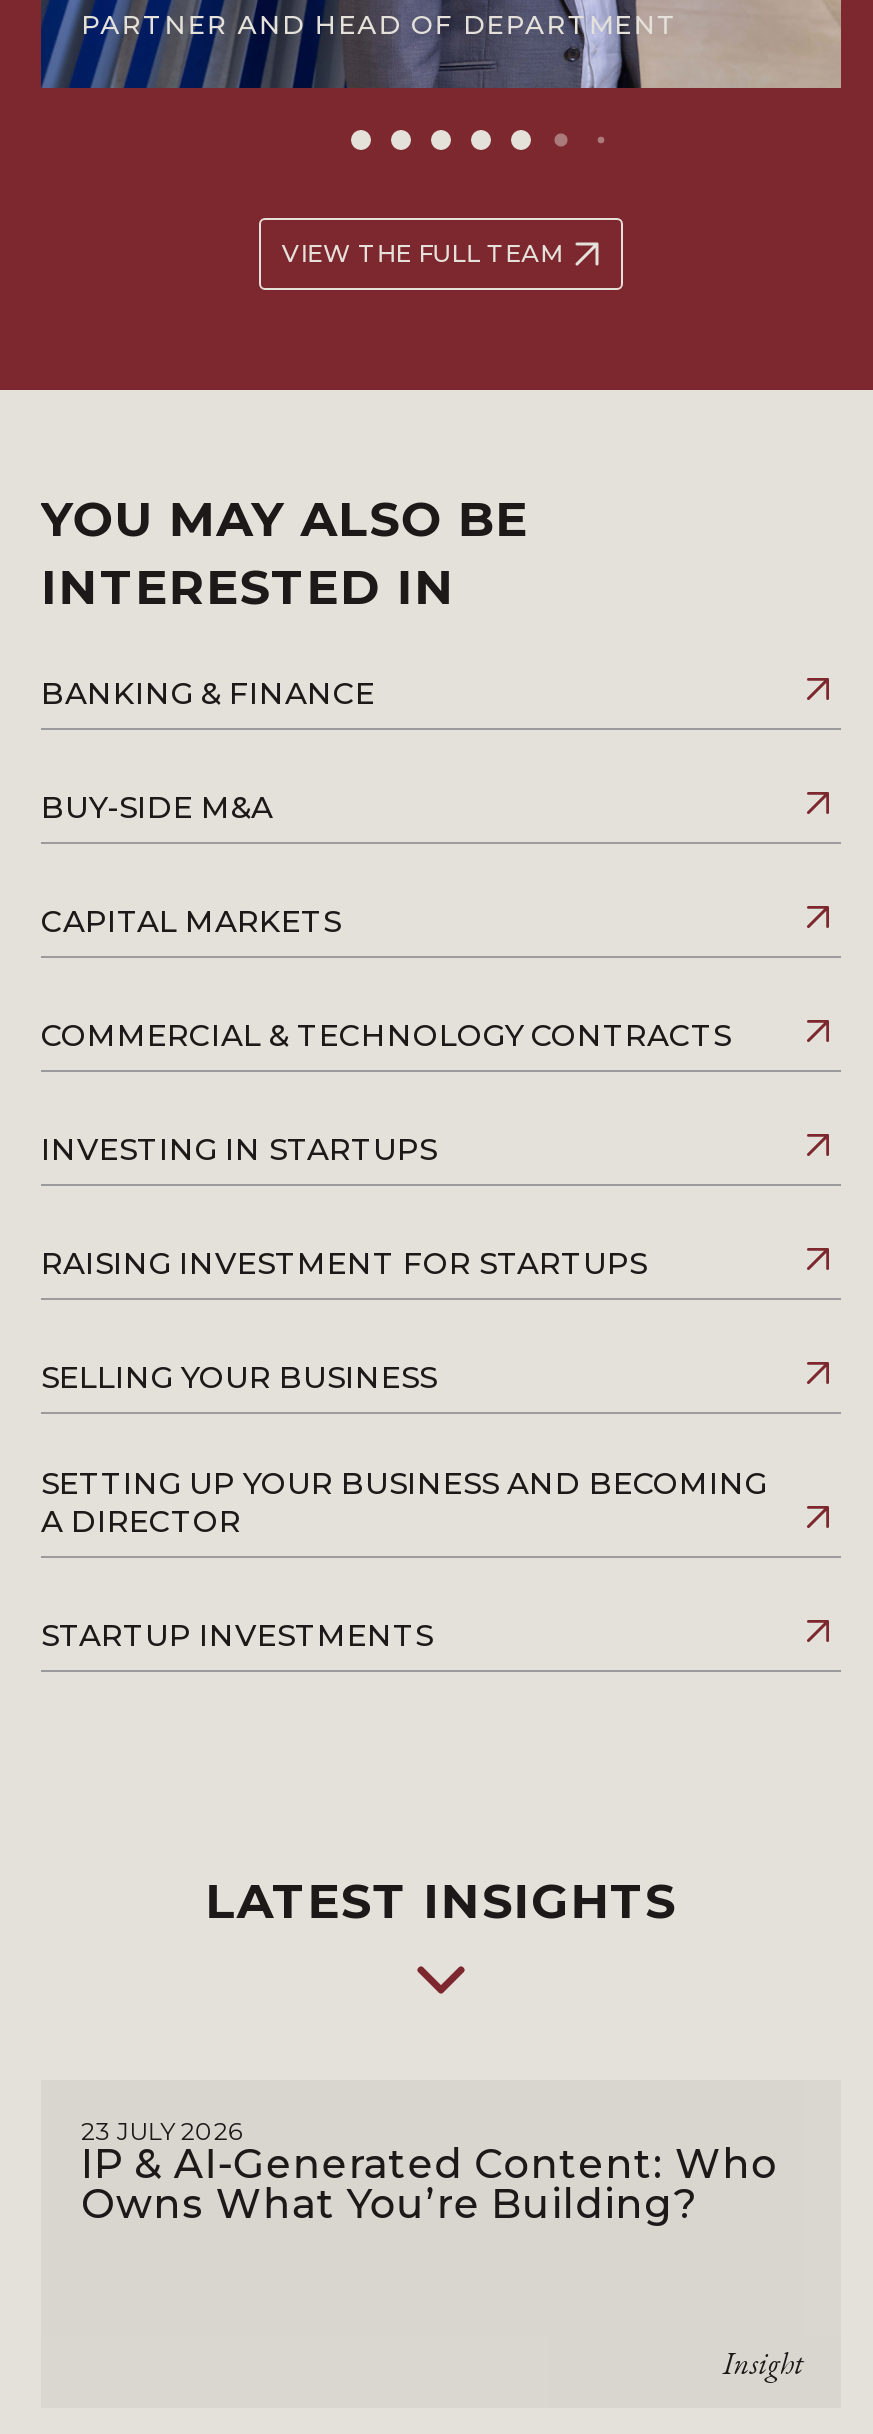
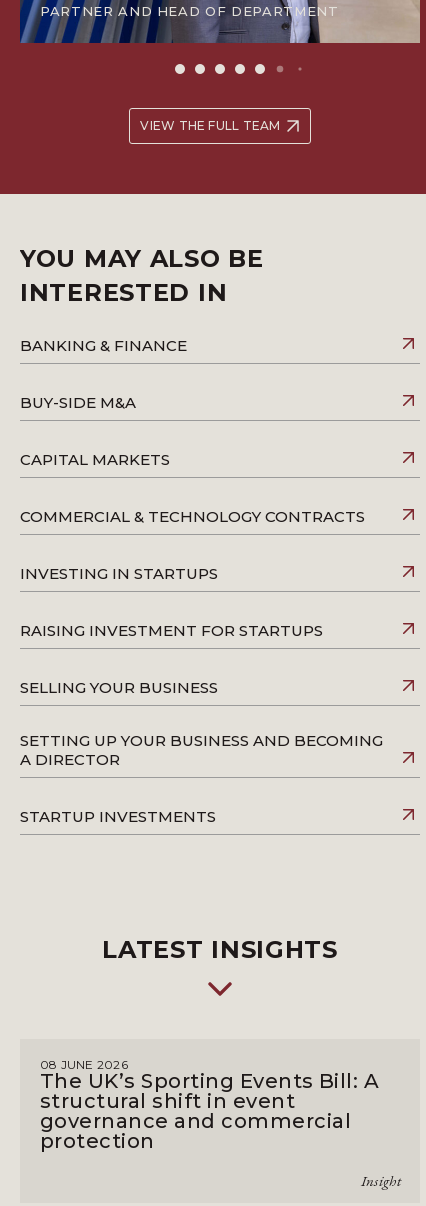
- 23 JULY 2026
- IP & AI-Generated Content: Who
- Owns What You’re Building?
+ 08 JUNE 2026
+ The UK’s Sporting Events Bill: A
+ structural shift in event
+ governance and commercial
+ protection
